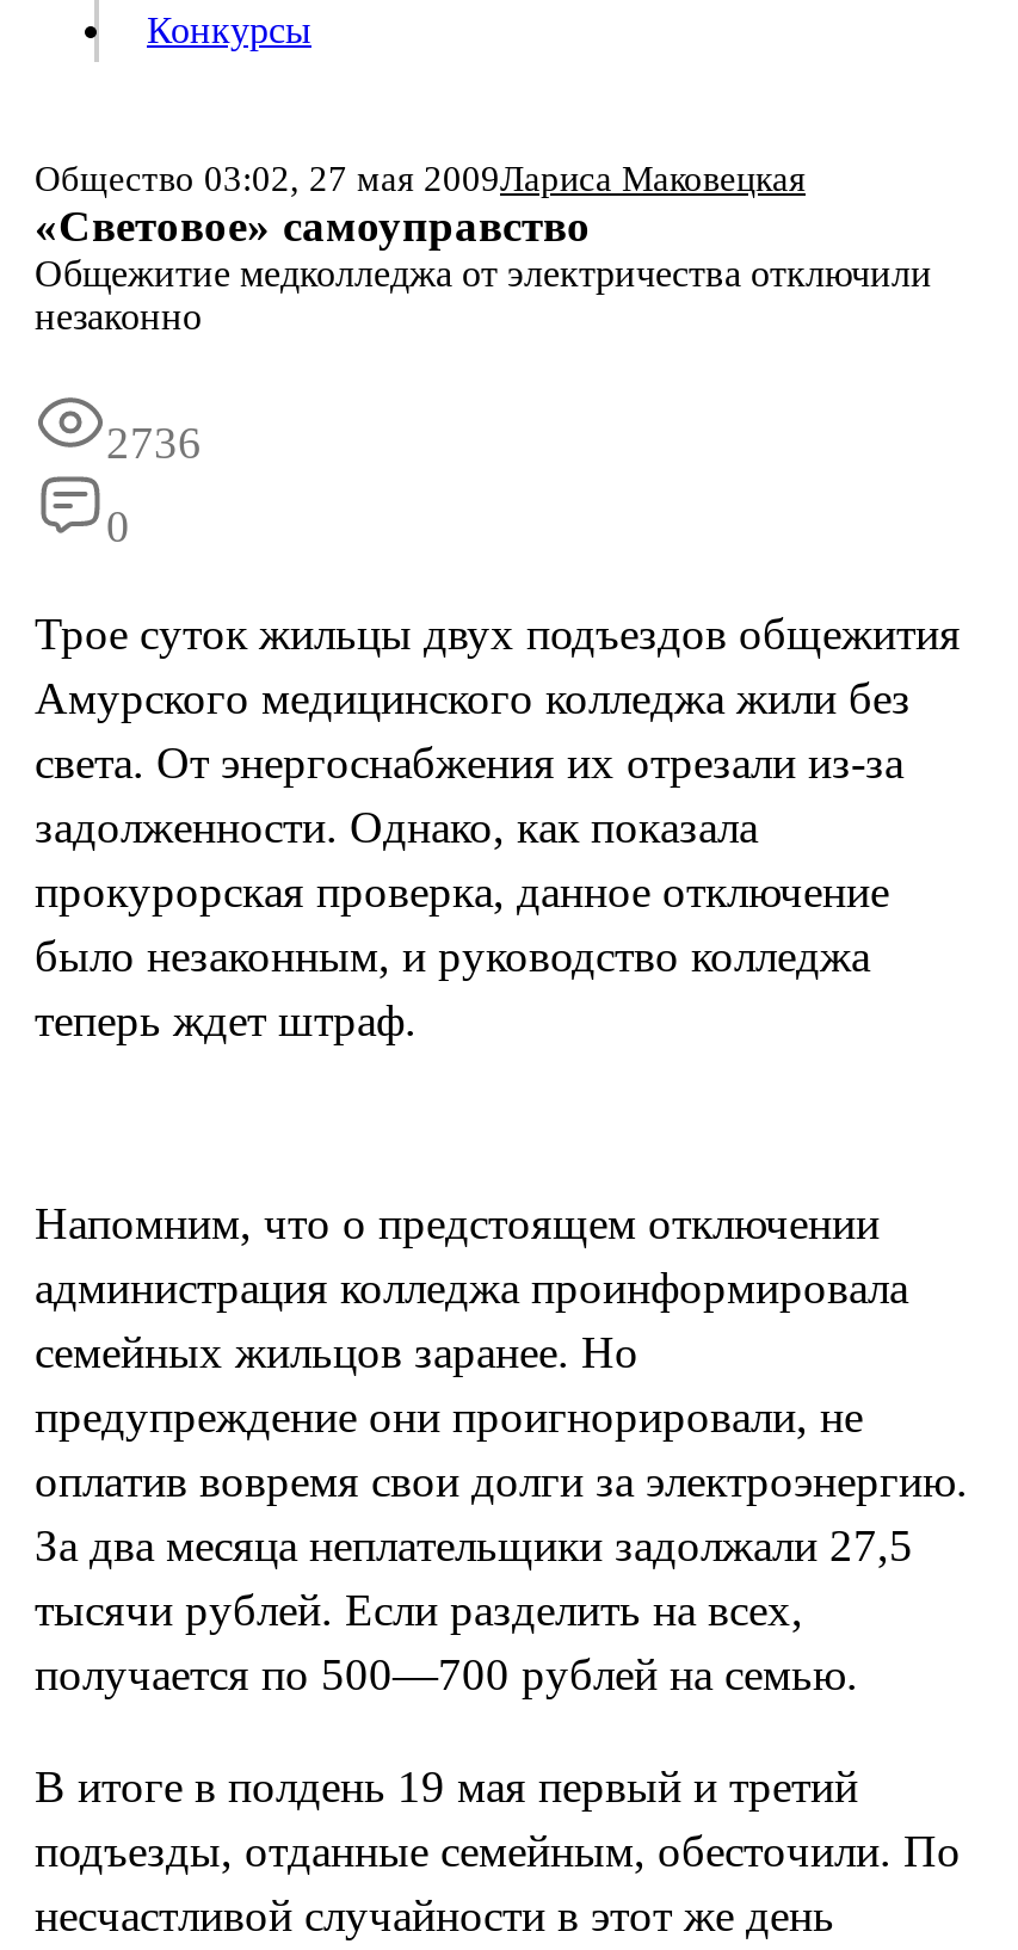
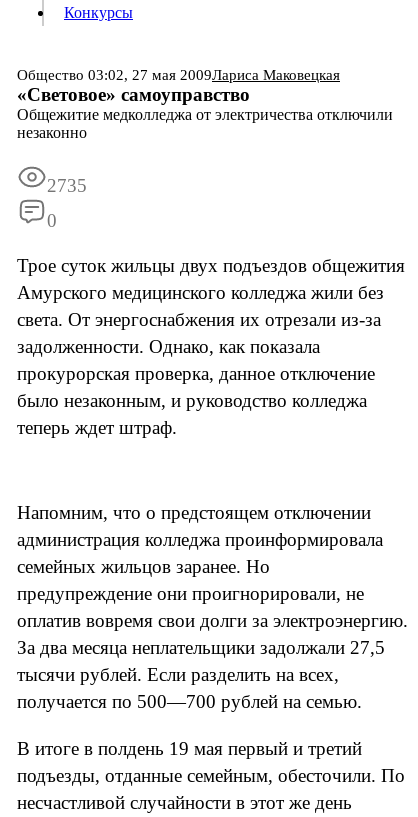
- 2736
+ 2735
